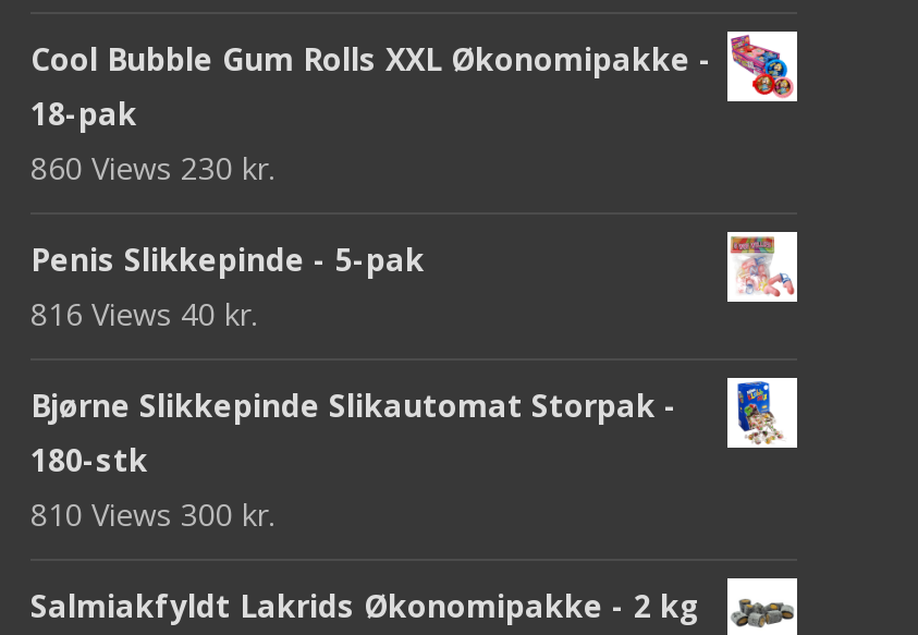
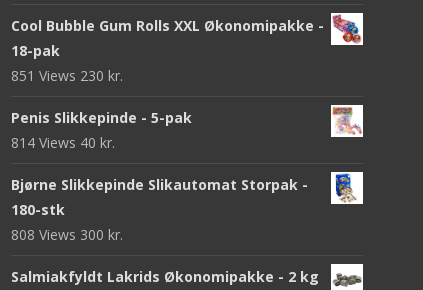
- 860 Views 230 kr.
+ 851 Views 230 kr.

- 816 Views 40 kr.
+ 814 Views 40 kr.

- 810 Views 300 kr.
+ 808 Views 300 kr.
